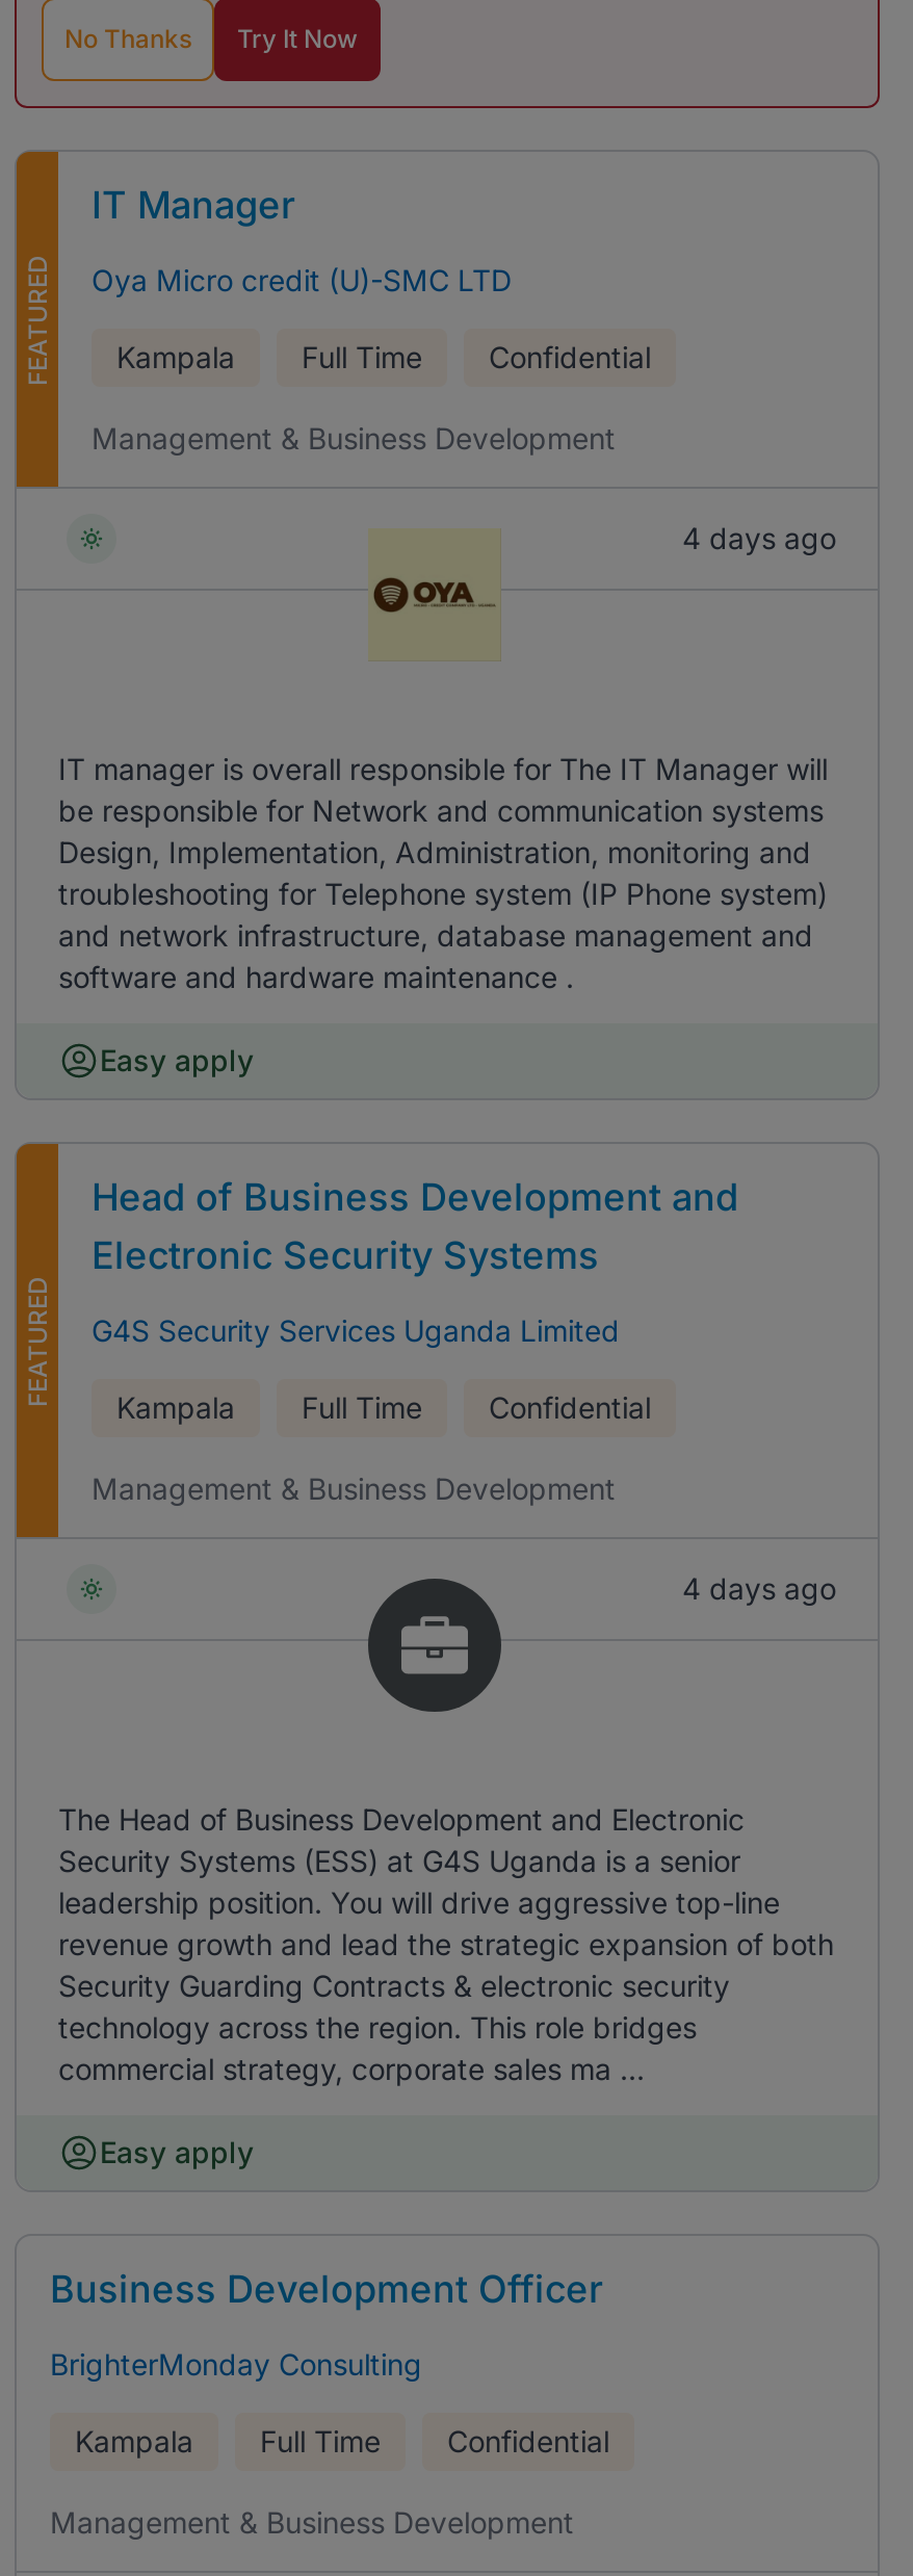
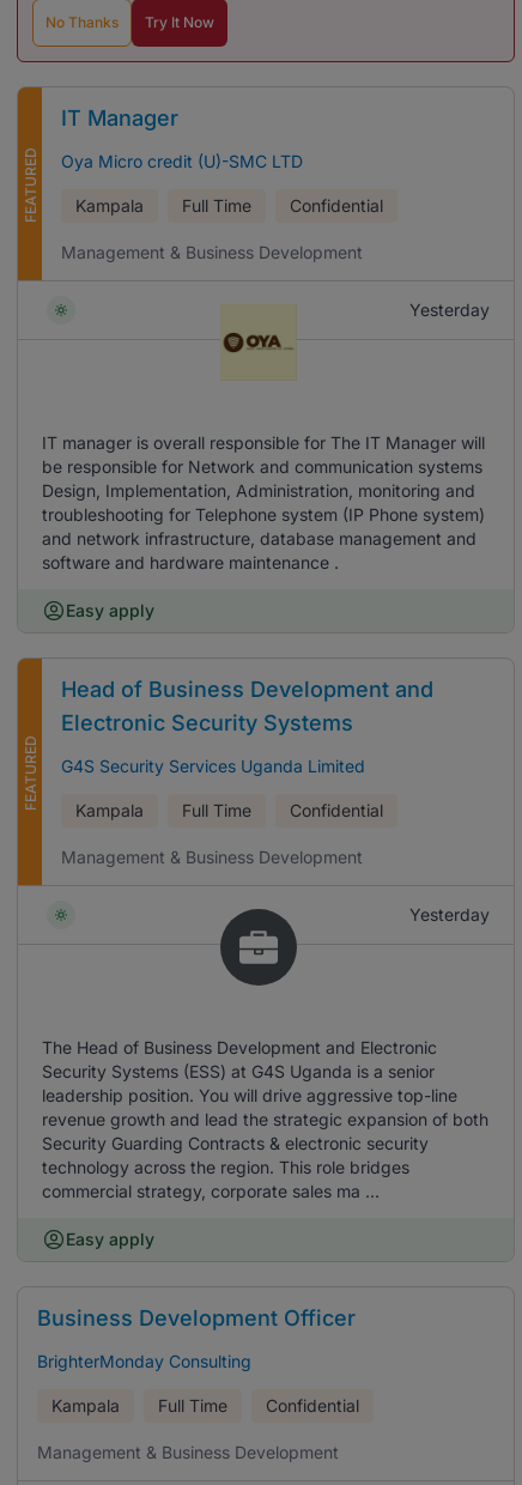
- 4 days ago
+ Yesterday

- 4 days ago
+ Yesterday
